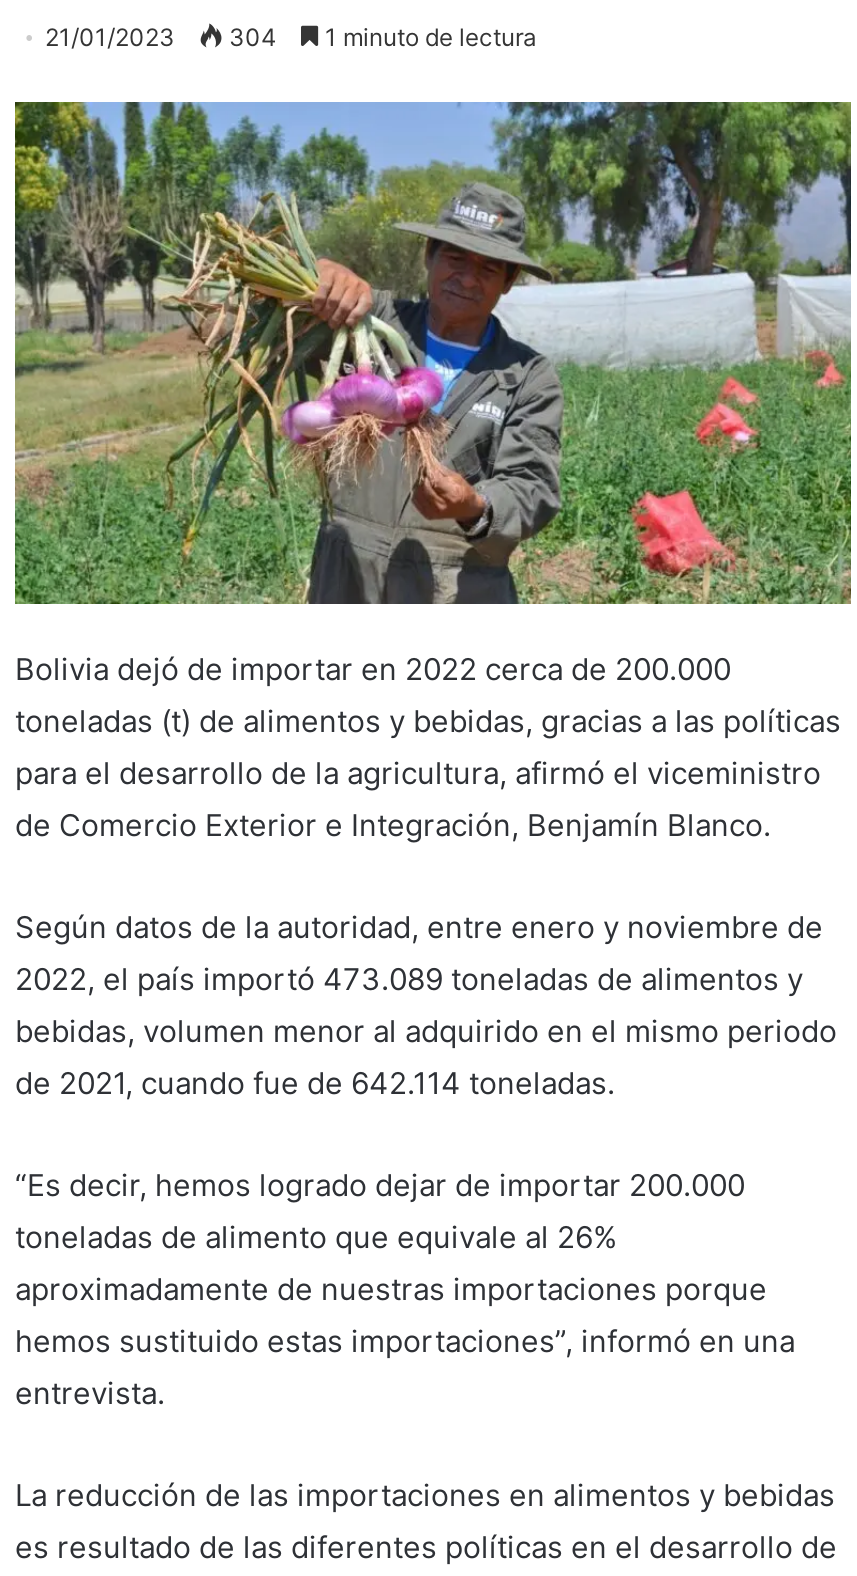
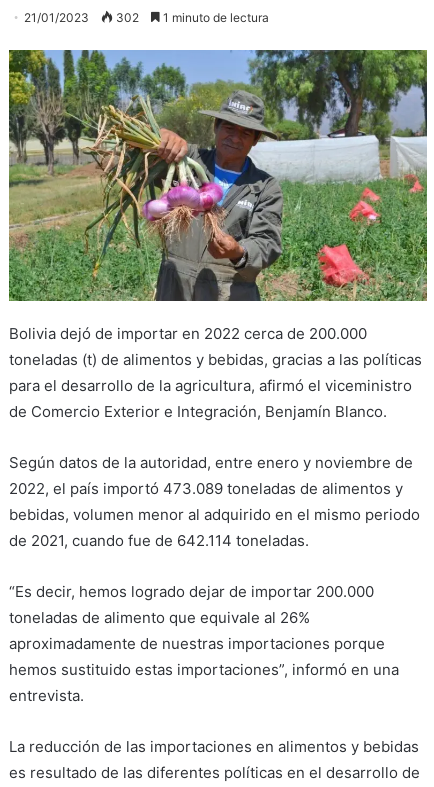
- 21/01/2023 304 1 minuto de lectura
+ 21/01/2023 302 1 minuto de lectura
